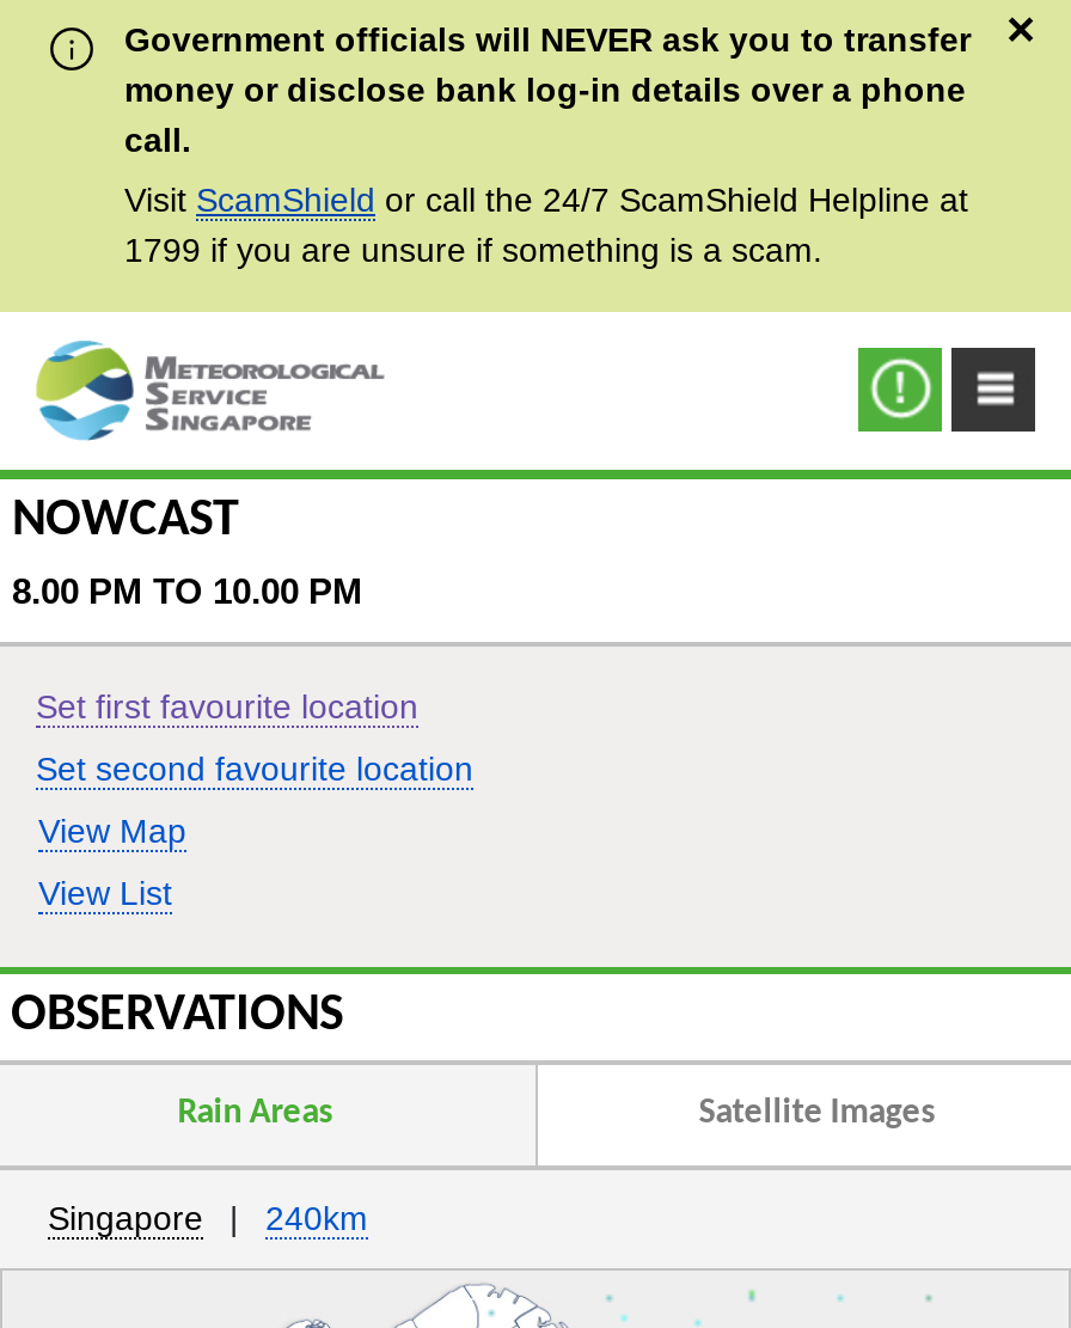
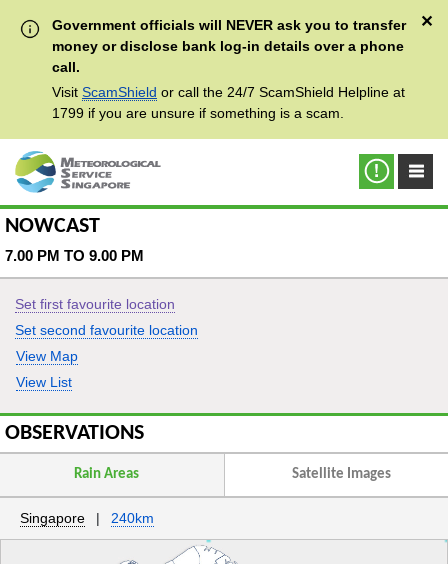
- 8.00 PM TO 10.00 PM
+ 7.00 PM TO 9.00 PM
